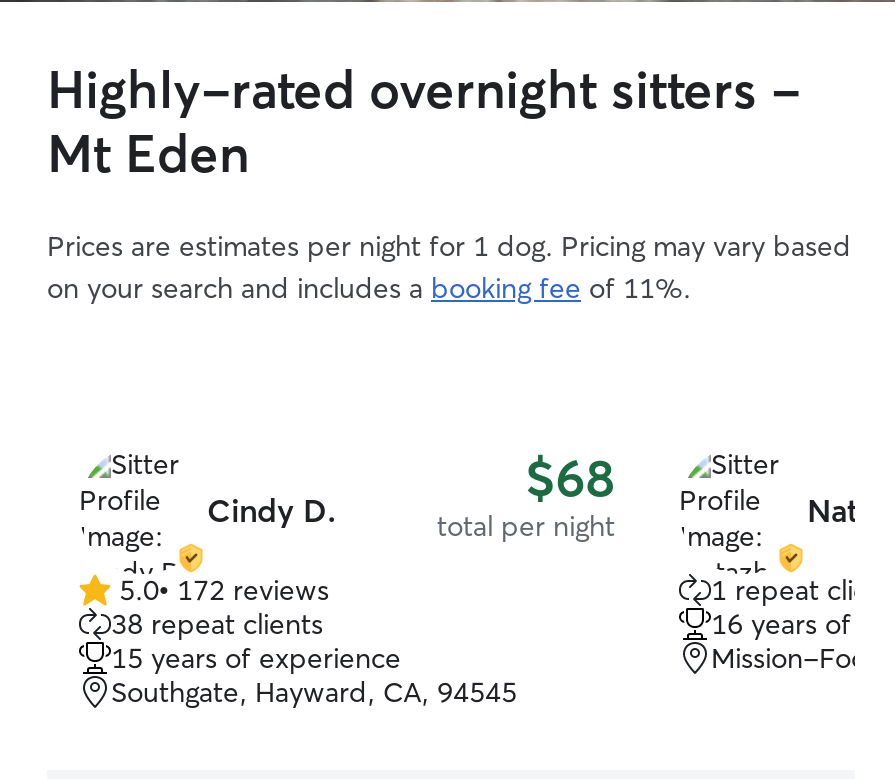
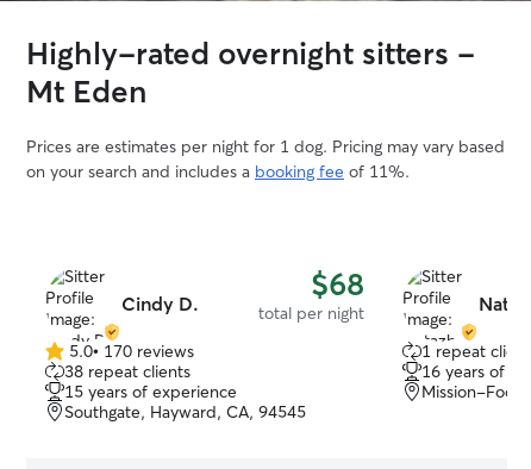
- 5.0• 172 reviews
+ 5.0• 170 reviews
